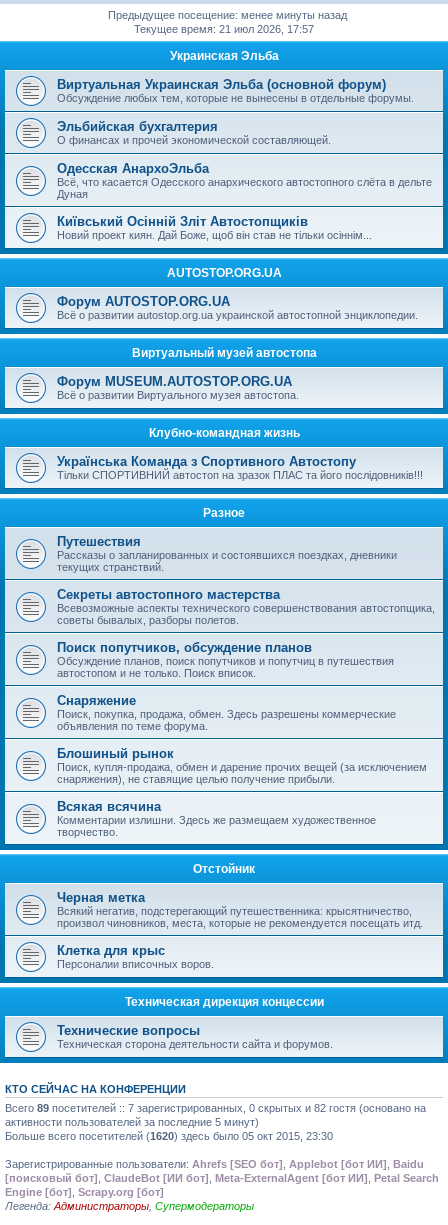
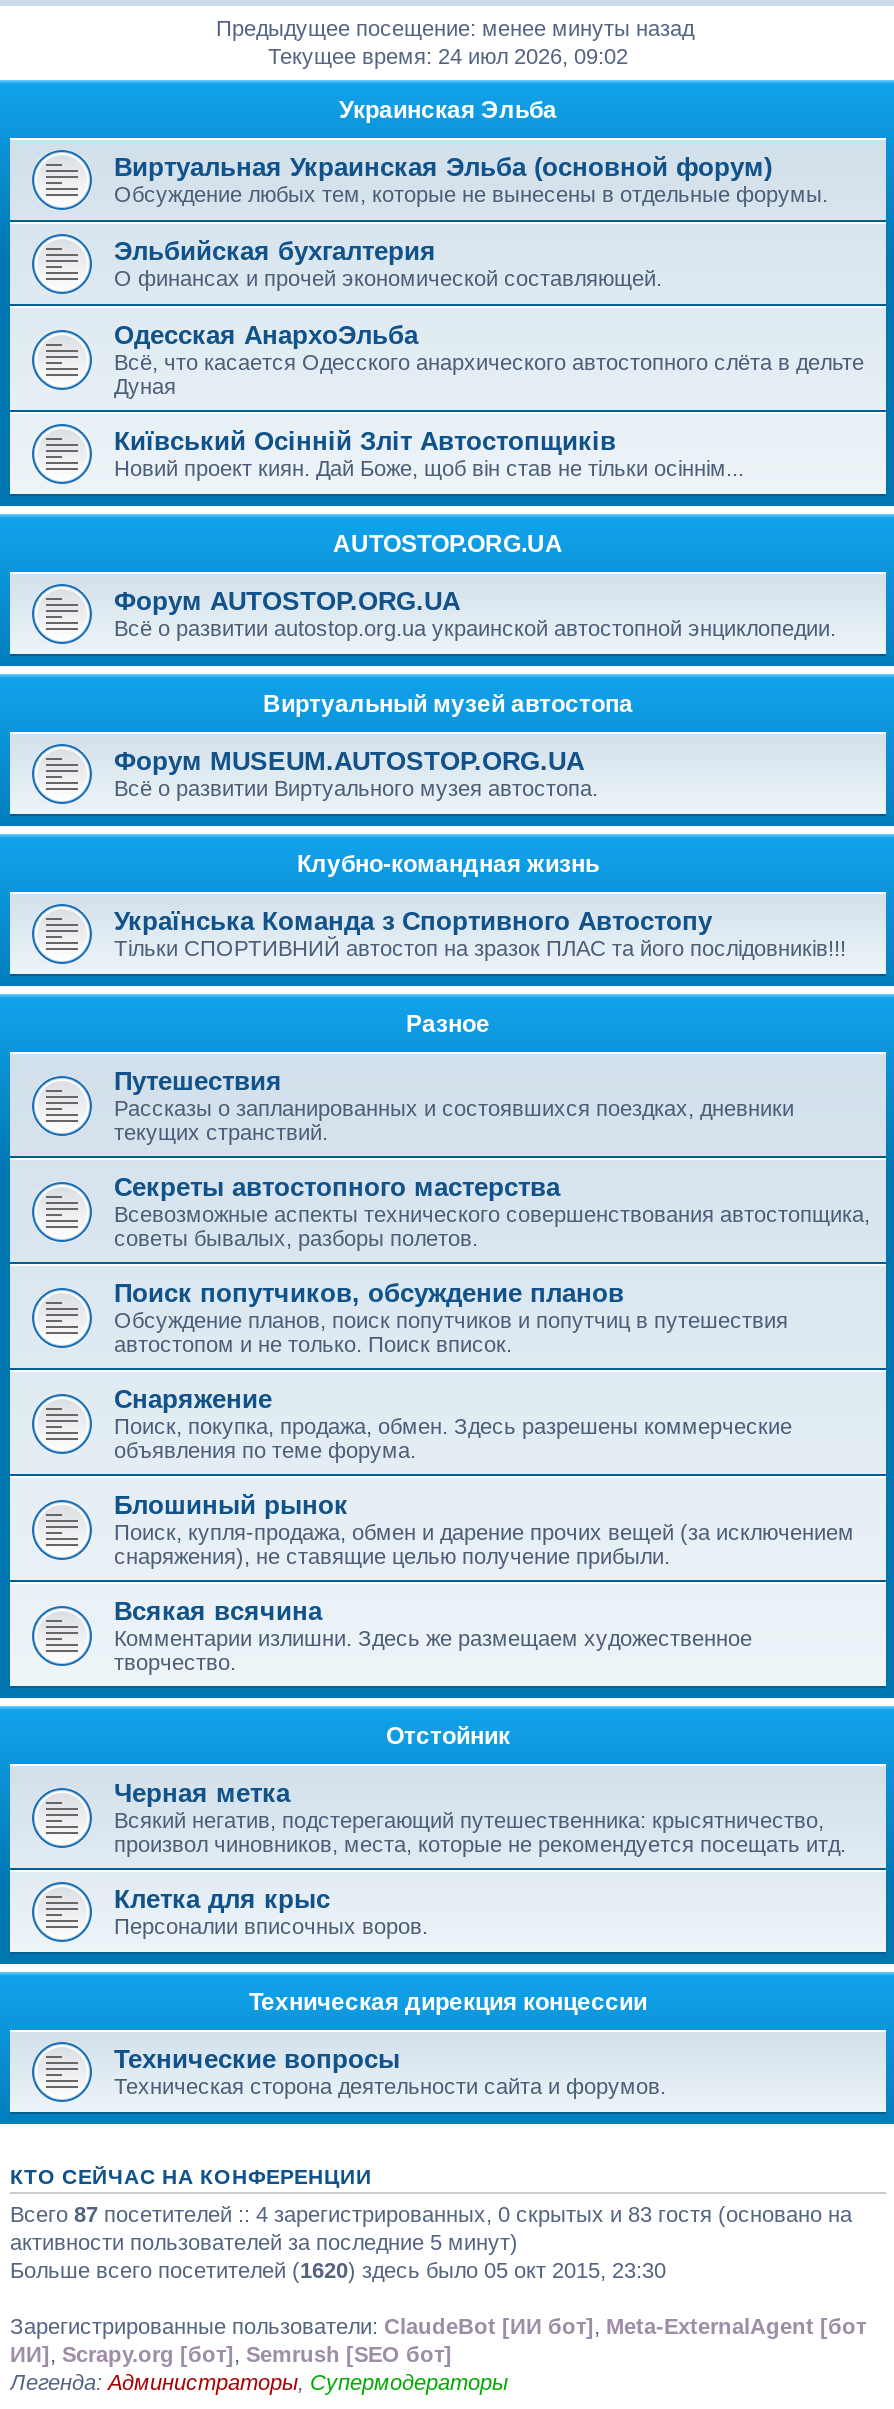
- Текущее время: 21 июл 2026, 17:57
+ Текущее время: 24 июл 2026, 09:02

- Всего 89 посетителей :: 7 зарегистрированных, 0 скрытых и 82 гостя (основано на
+ Всего 87 посетителей :: 4 зарегистрированных, 0 скрытых и 83 гостя (основано на

- Зарегистрированные пользователи: Ahrefs [SEO бот], Applebot [бот ИИ], Baidu
- [поисковый бот], ClaudeBot [ИИ бот], Meta-ExternalAgent [бот ИИ], Petal Search
- Engine [бот], Scrapy.org [бот]
+ Зарегистрированные пользователи: ClaudeBot [ИИ бот], Meta-ExternalAgent [бот
+ ИИ], Scrapy.org [бот], Semrush [SEO бот]
